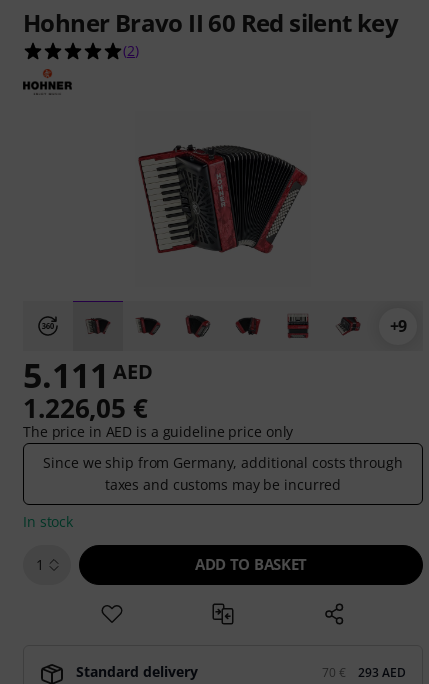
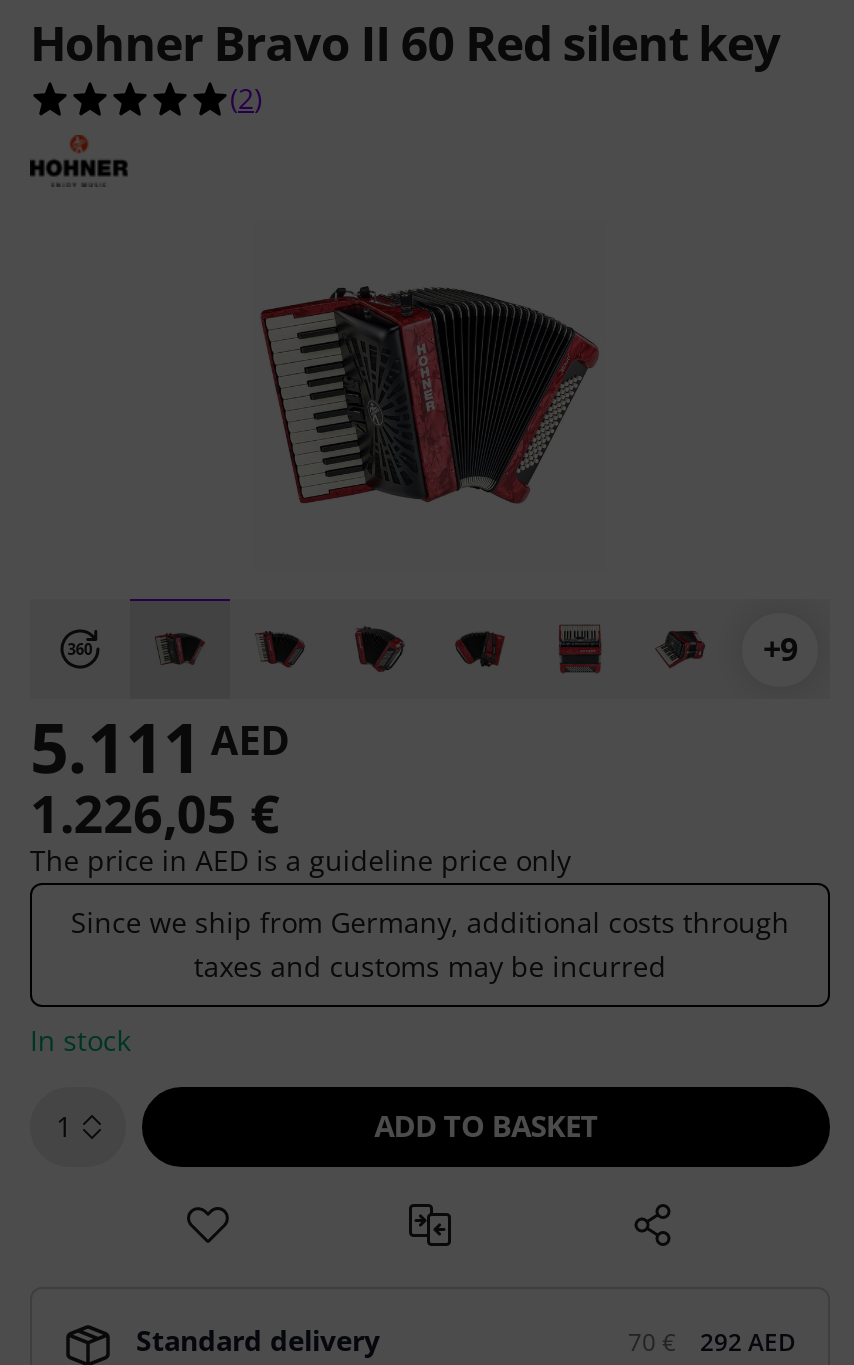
- 293 AED
+ 292 AED
